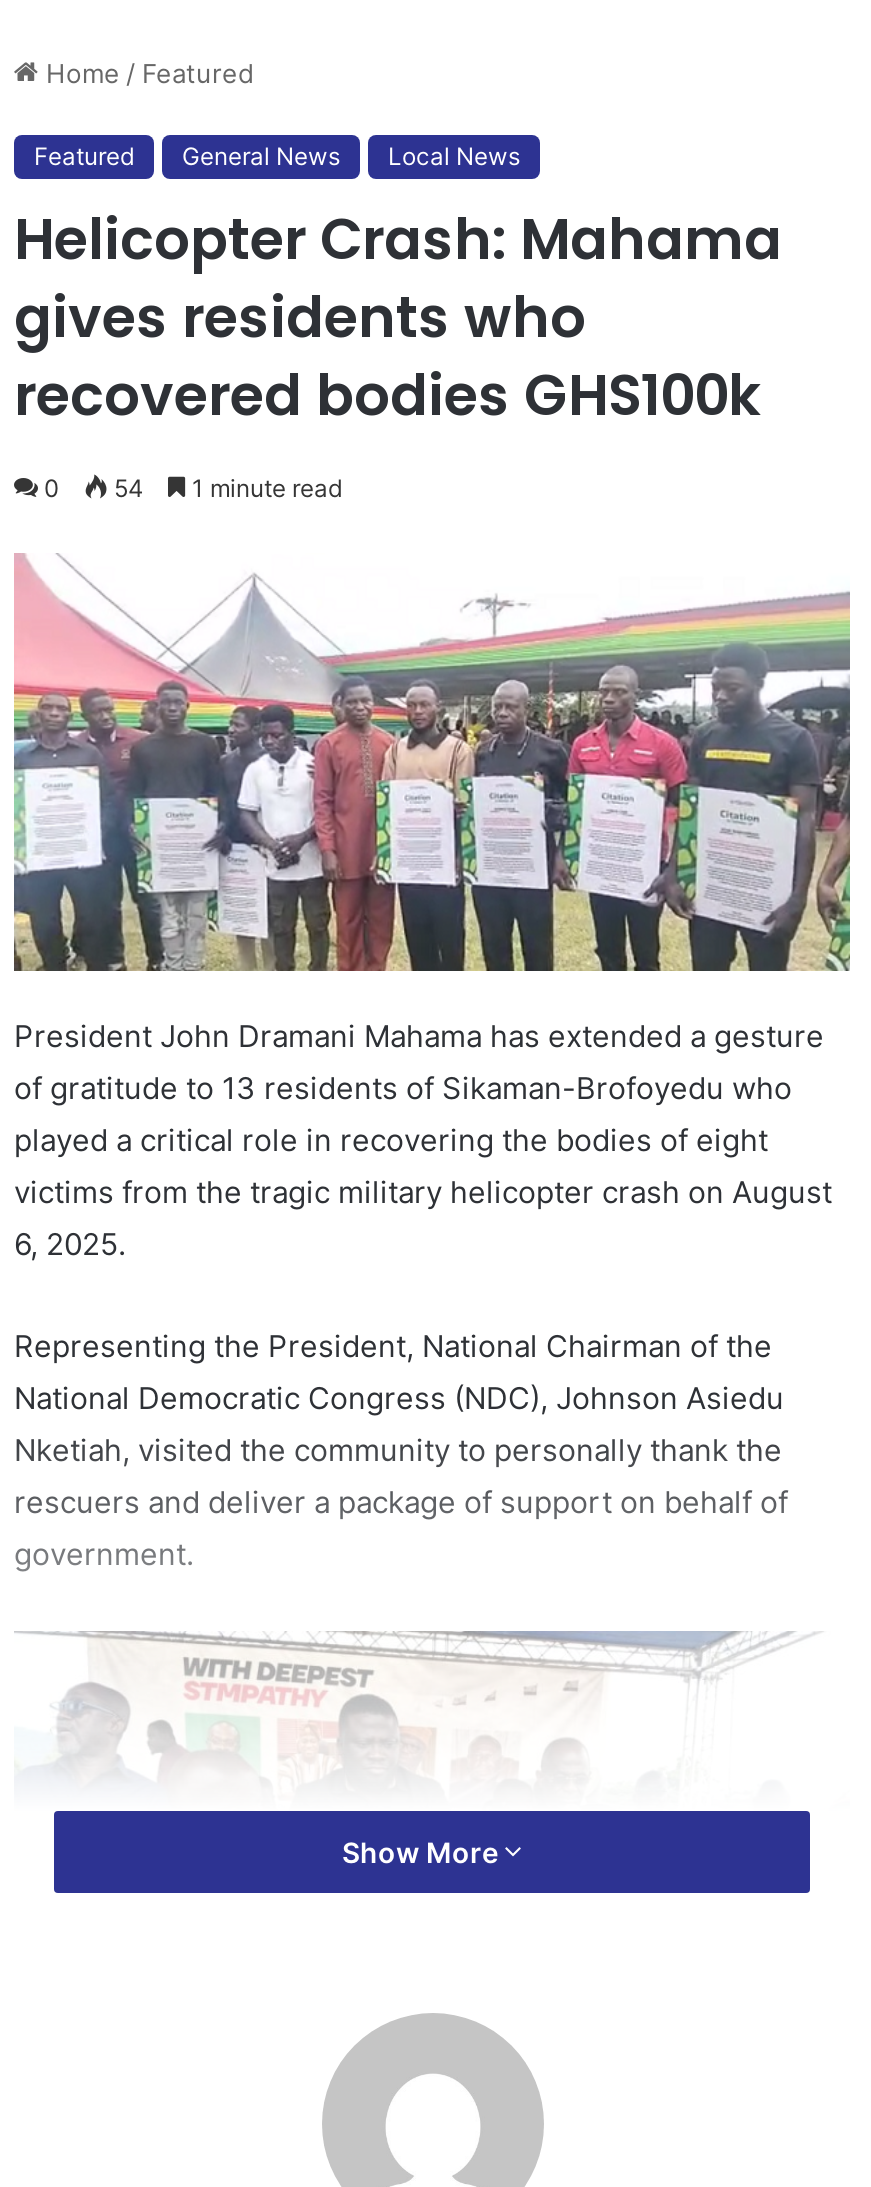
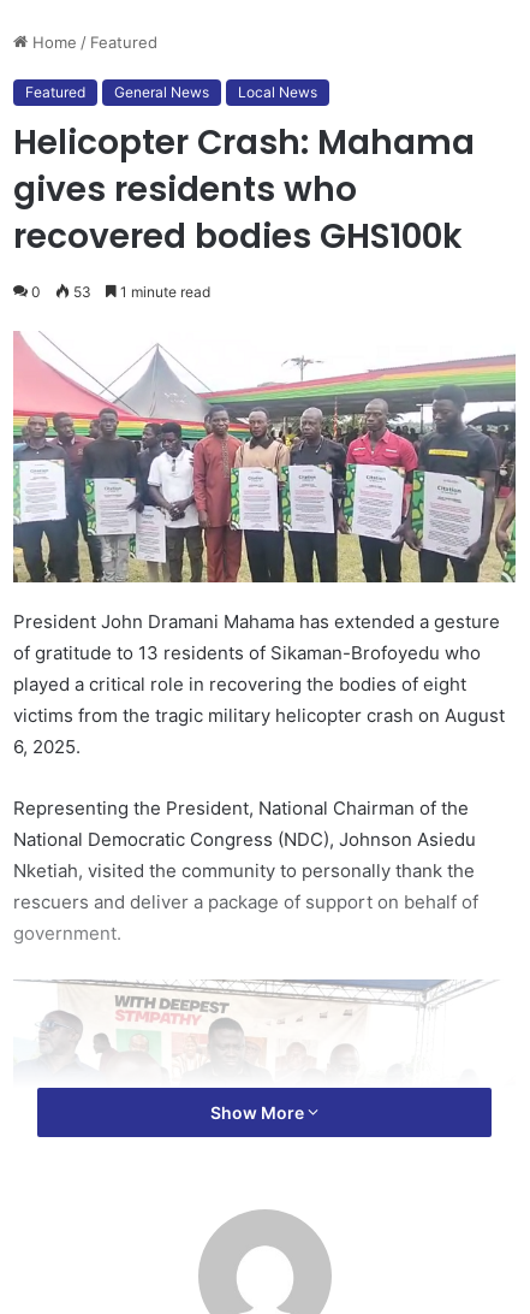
- 0 54 1 minute read
+ 0 53 1 minute read
